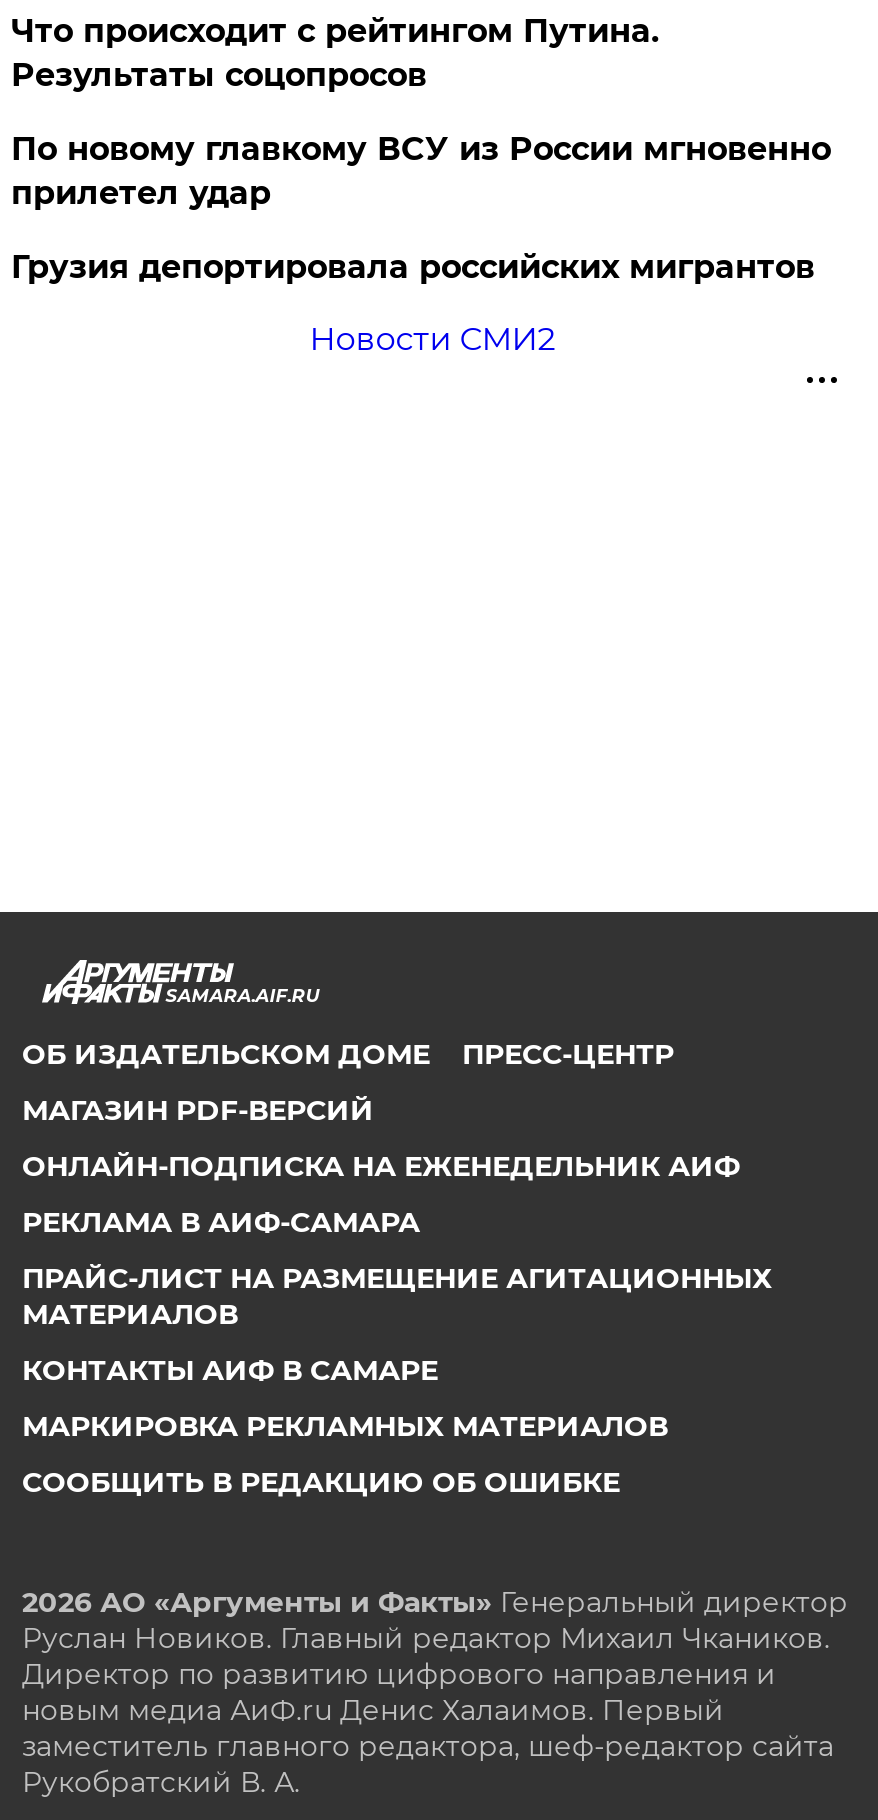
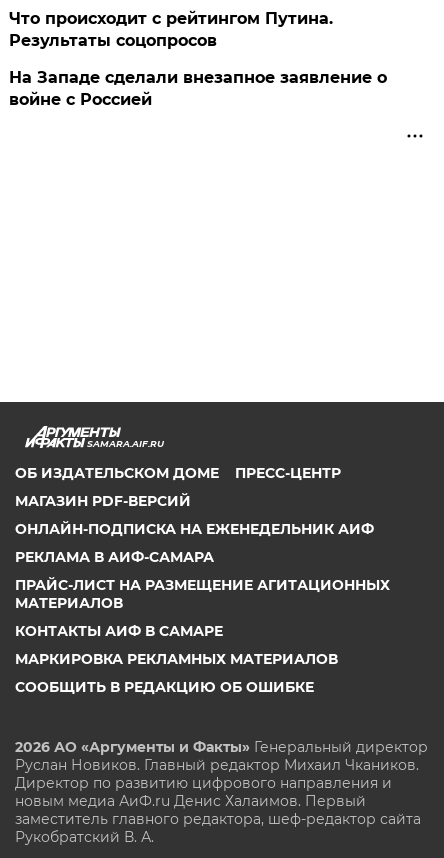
- По новому главкому ВСУ из России мгновенно
- прилетел удар
- Грузия депортировала российских мигрантов
- Новости СМИ2
+ На Западе сделали внезапное заявление о
+ войне с Россией
